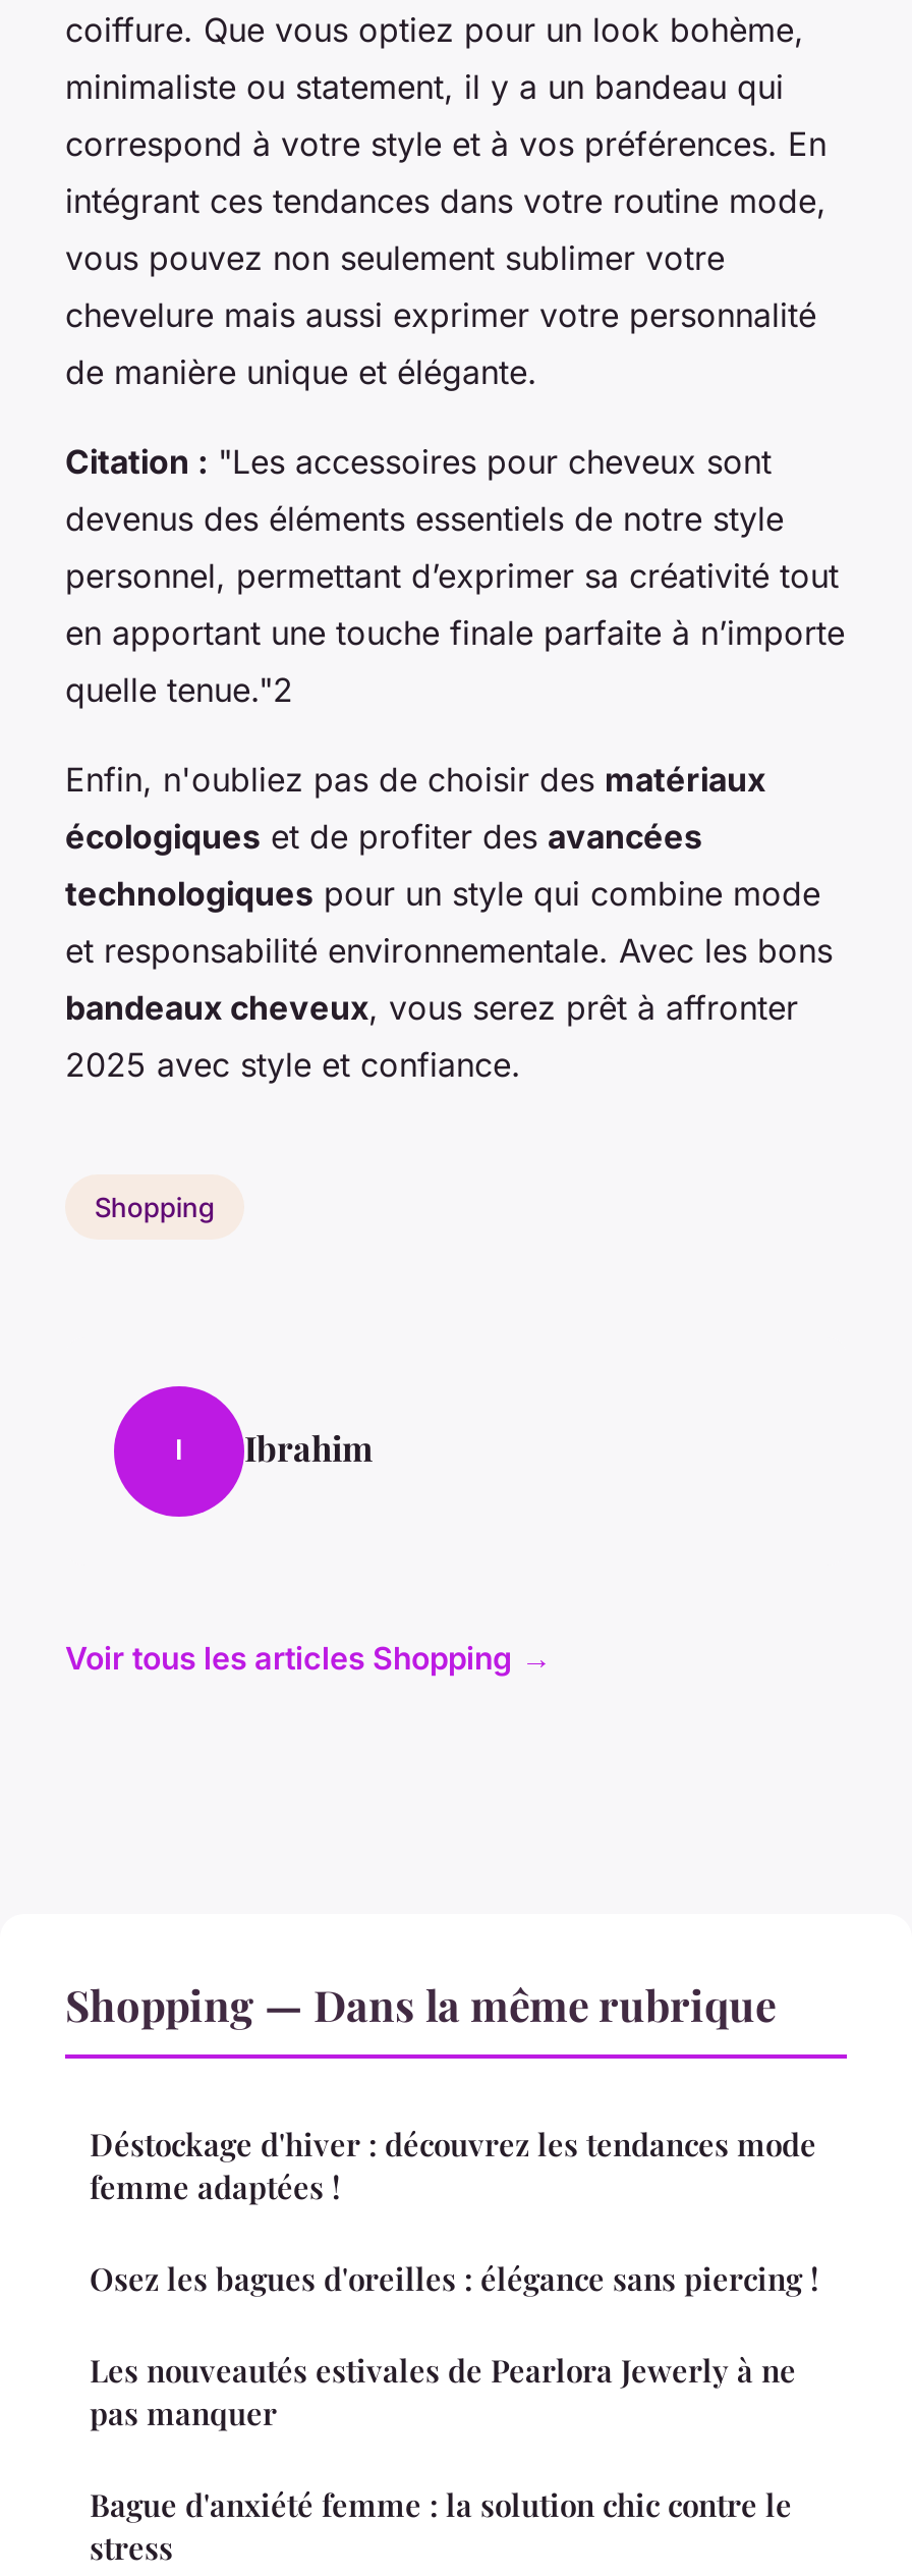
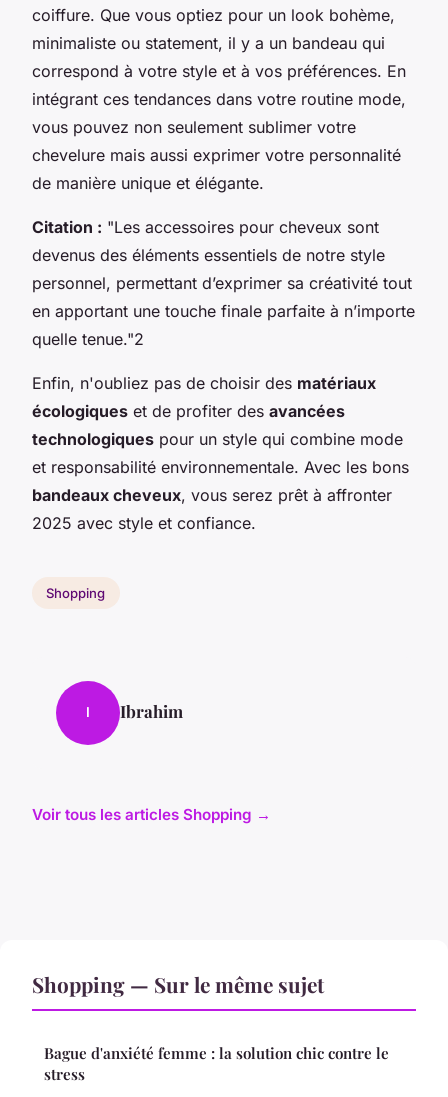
- Shopping — Dans la même rubrique
- Déstockage d'hiver : découvrez les tendances mode
- femme adaptées !
- Osez les bagues d'oreilles : élégance sans piercing !
- Les nouveautés estivales de Pearlora Jewerly à ne
- pas manquer
+ Shopping — Sur le même sujet
